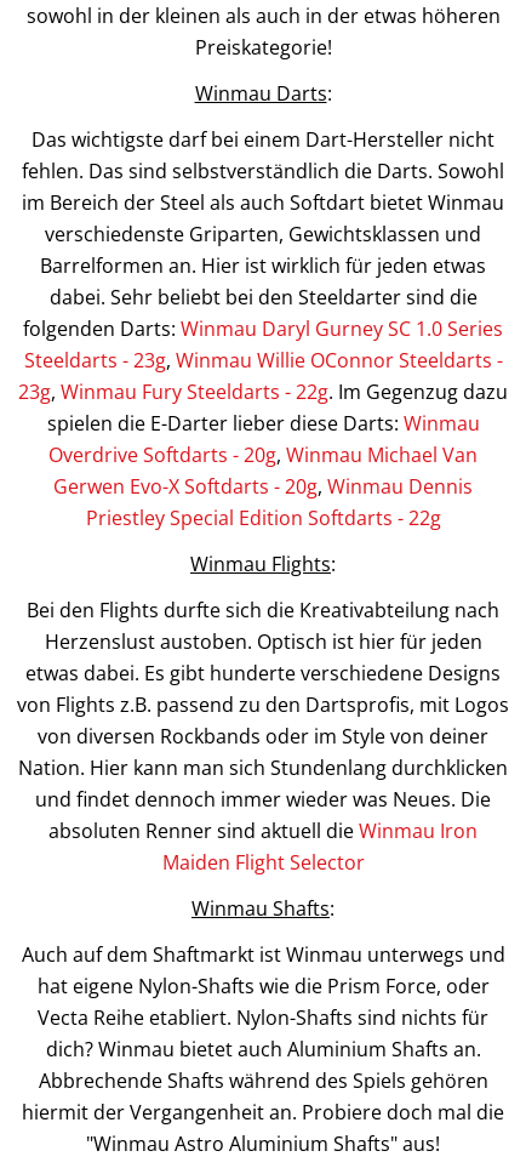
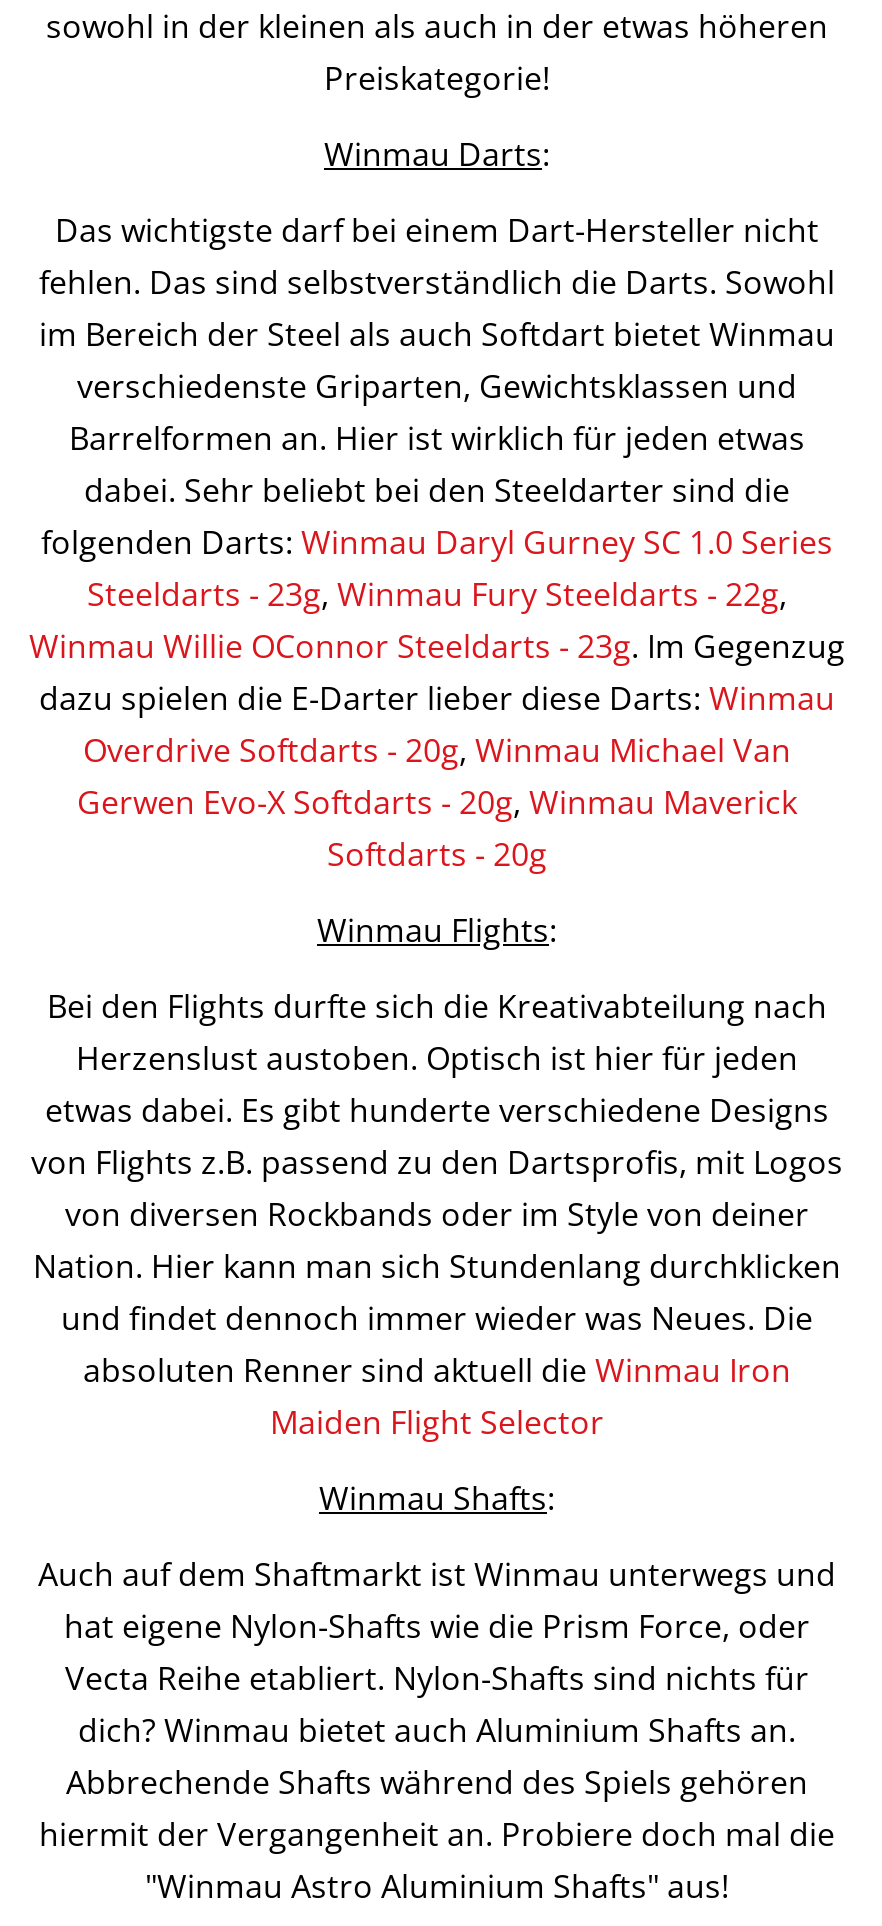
- Steeldarts - 23g, Winmau Willie OConnor Steeldarts -
- 23g, Winmau Fury Steeldarts - 22g. Im Gegenzug dazu
- spielen die E-Darter lieber diese Darts: Winmau
+ Steeldarts - 23g, Winmau Fury Steeldarts - 22g,
+ Winmau Willie OConnor Steeldarts - 23g. Im Gegenzug
+ dazu spielen die E-Darter lieber diese Darts: Winmau

- Gerwen Evo-X Softdarts - 20g, Winmau Dennis
- Priestley Special Edition Softdarts - 22g
+ Gerwen Evo-X Softdarts - 20g, Winmau Maverick
+ Softdarts - 20g
